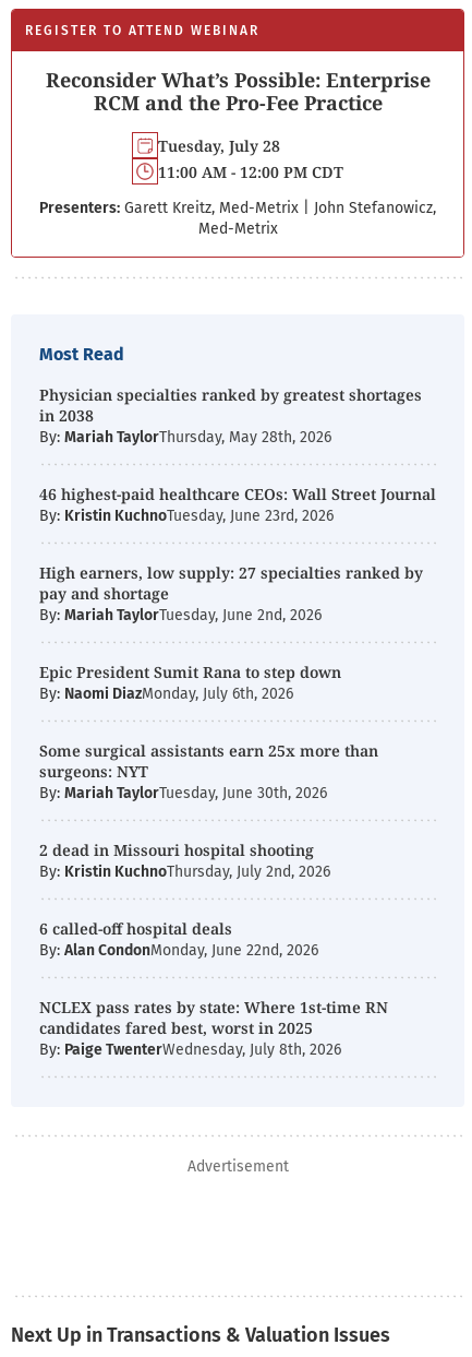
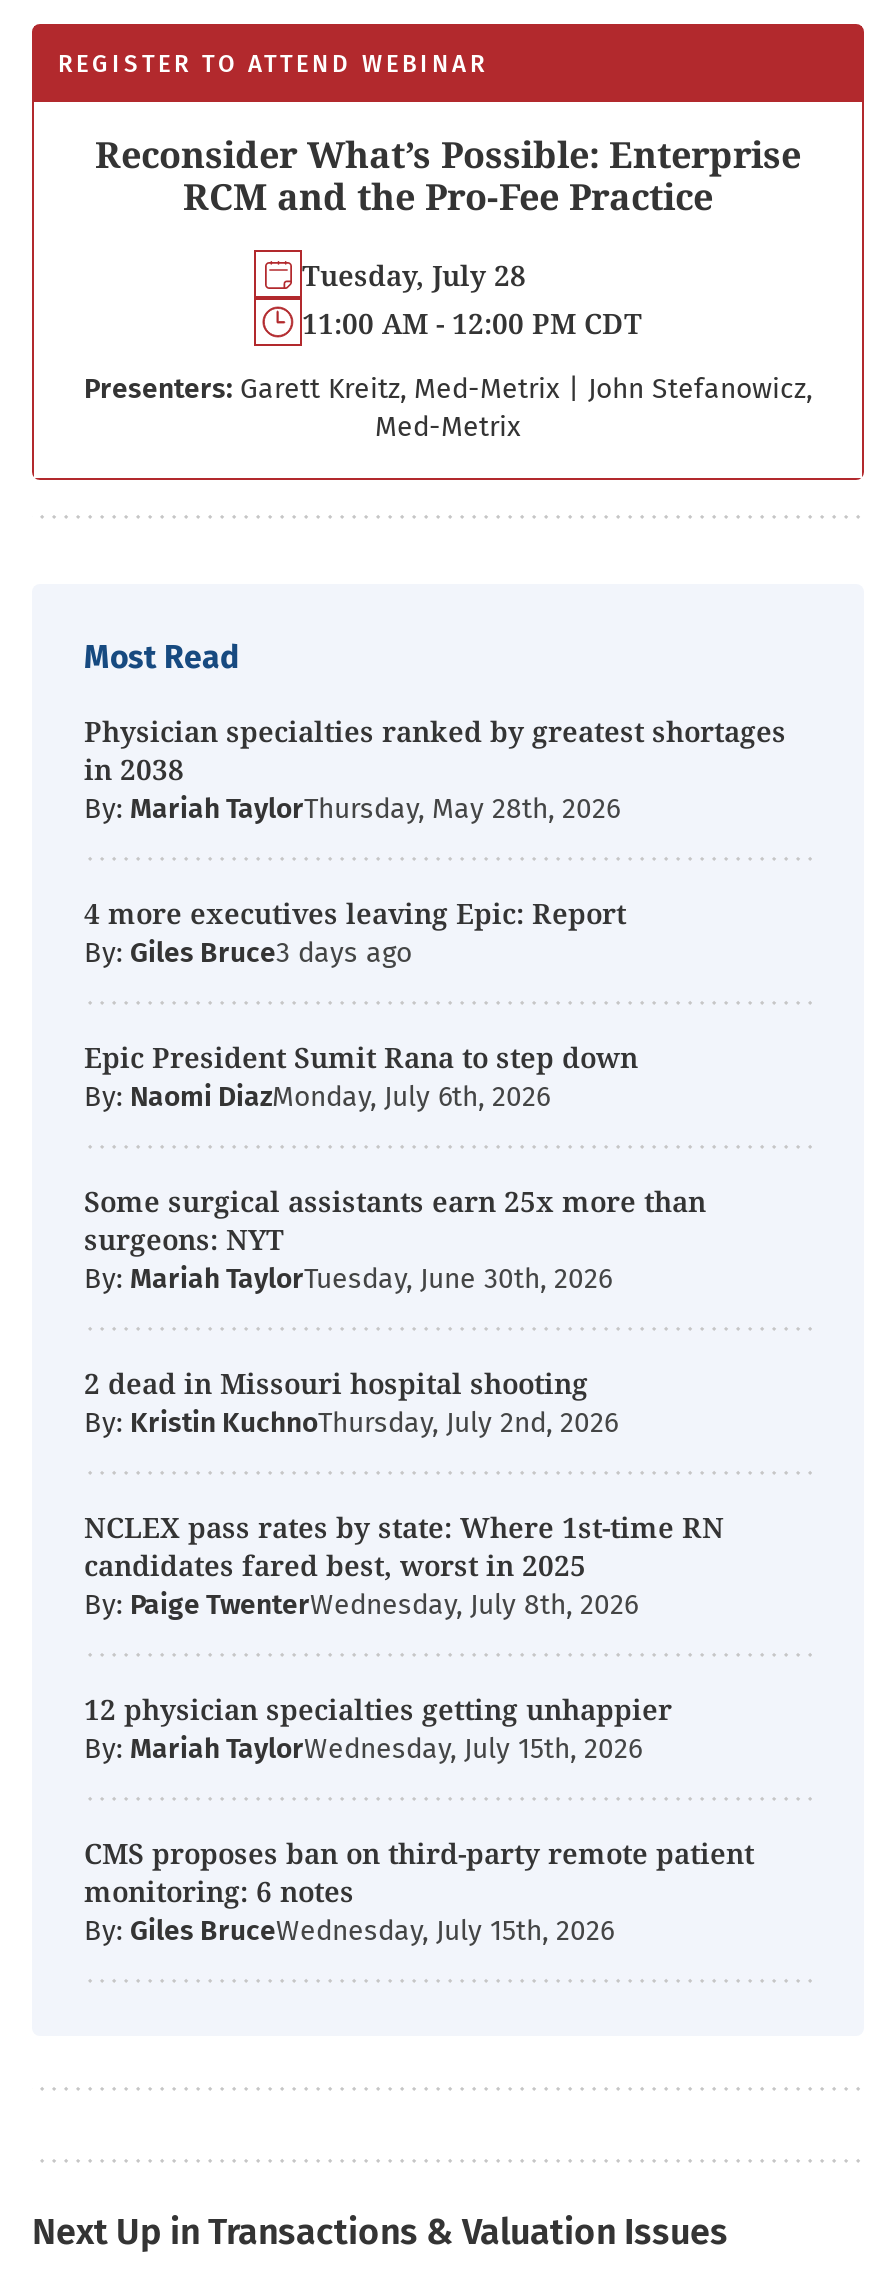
- 46 highest-paid healthcare CEOs: Wall Street Journal
- By: Kristin KuchnoTuesday, June 23rd, 2026
- High earners, low supply: 27 specialties ranked by
- pay and shortage
- By: Mariah TaylorTuesday, June 2nd, 2026
+ 4 more executives leaving Epic: Report
+ By: Giles Bruce

- 6 called-off hospital deals
- By: Alan CondonMonday, June 22nd, 2026

moved up: NCLEX pass rates by state: Where 1st-time RN | candidates fared best, worst in 2025 | By: Paige TwenterWednesday, July 8th, 2026

- Advertisement
+ 12 physician specialties getting unhappier
+ By: Mariah TaylorWednesday, July 15th, 2026
+ CMS proposes ban on third-party remote patient
+ monitoring: 6 notes
+ By: Giles BruceWednesday, July 15th, 2026
